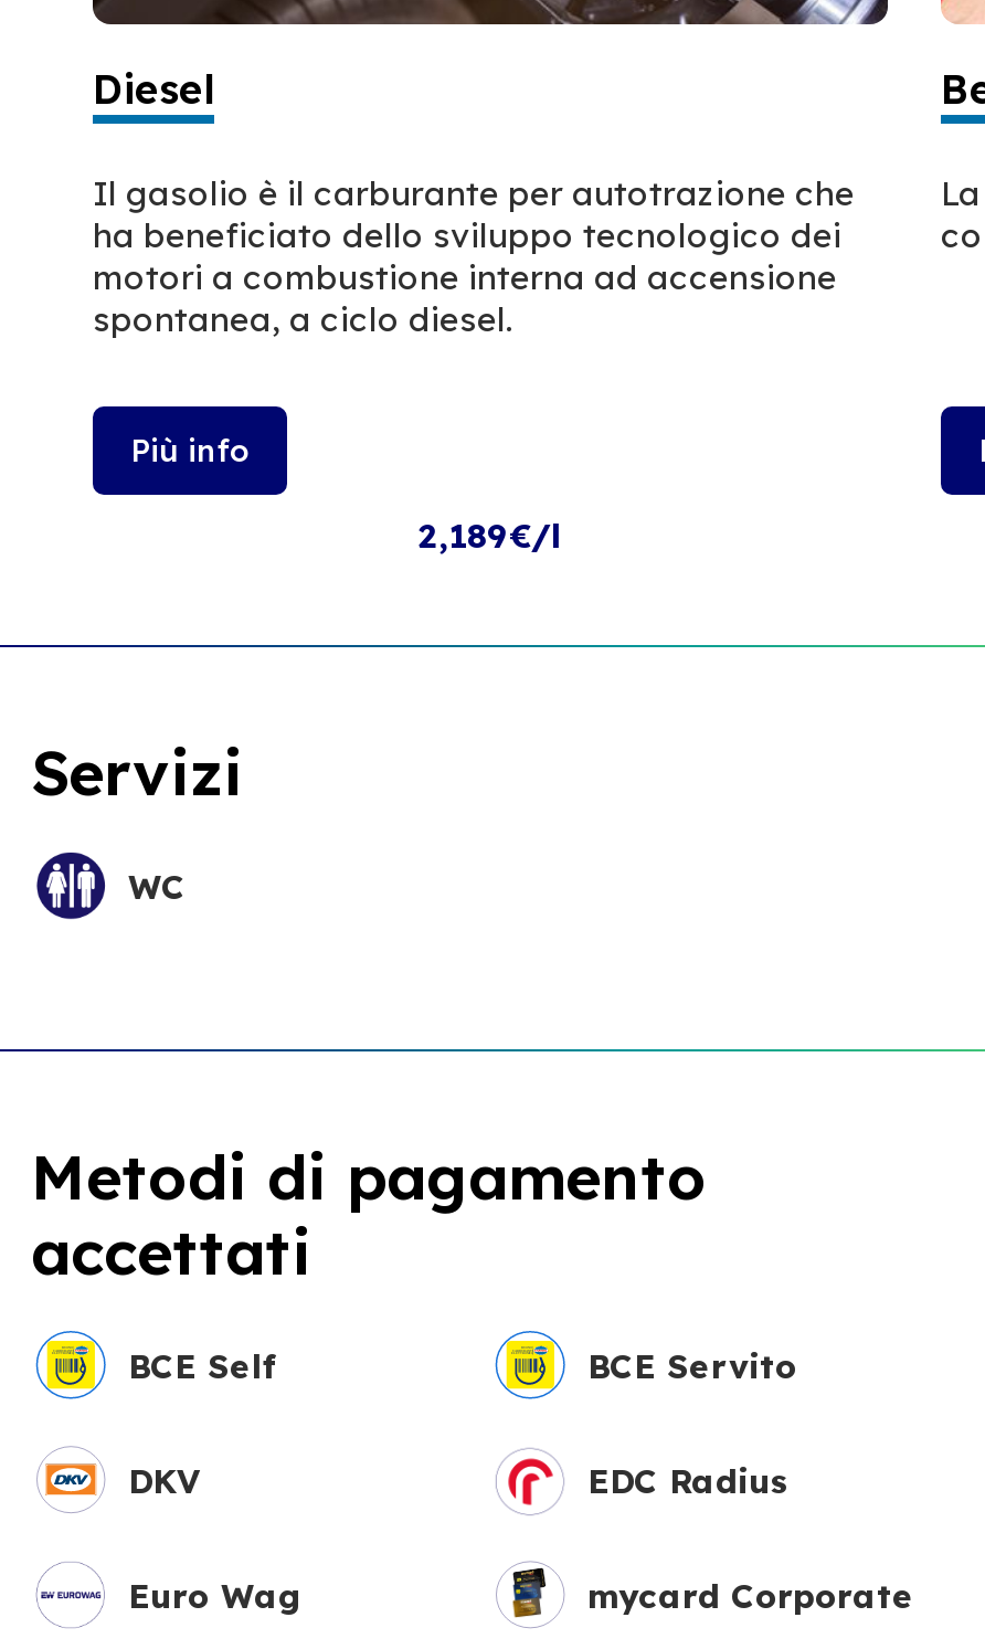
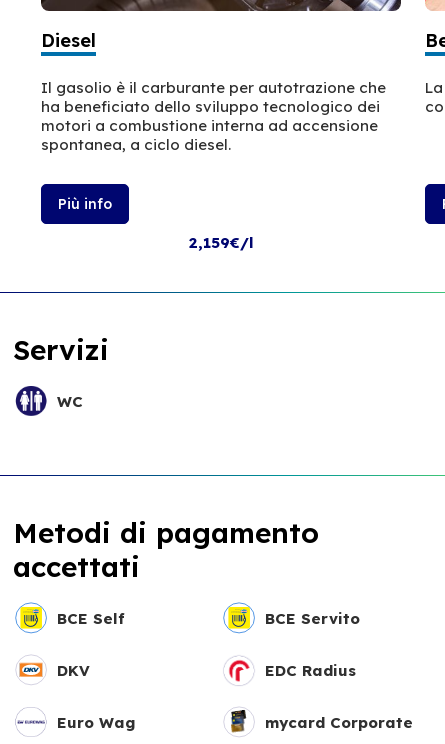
- 2,189€/l
+ 2,159€/l
